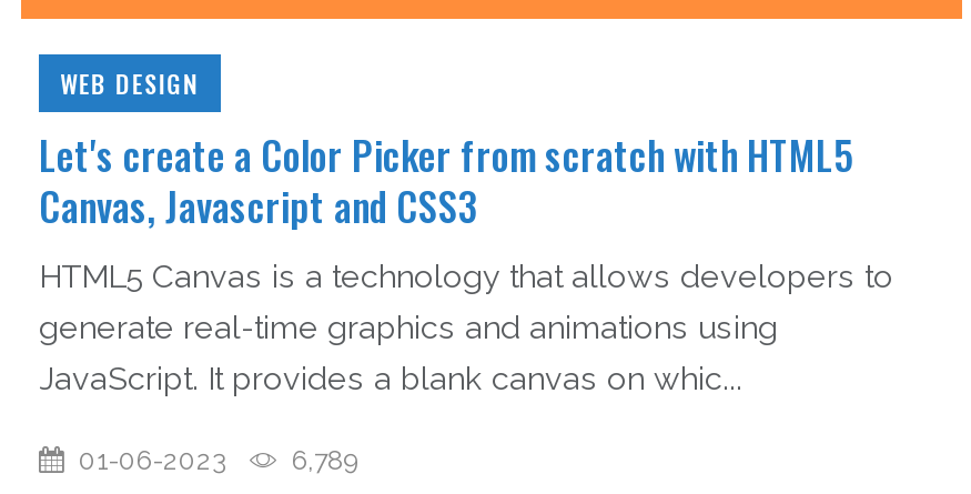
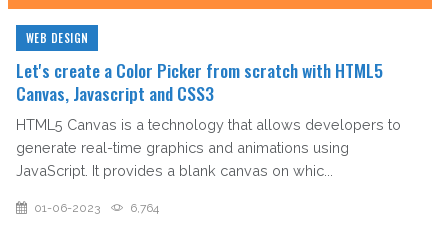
- 01-06-2023 6,789
+ 01-06-2023 6,764
